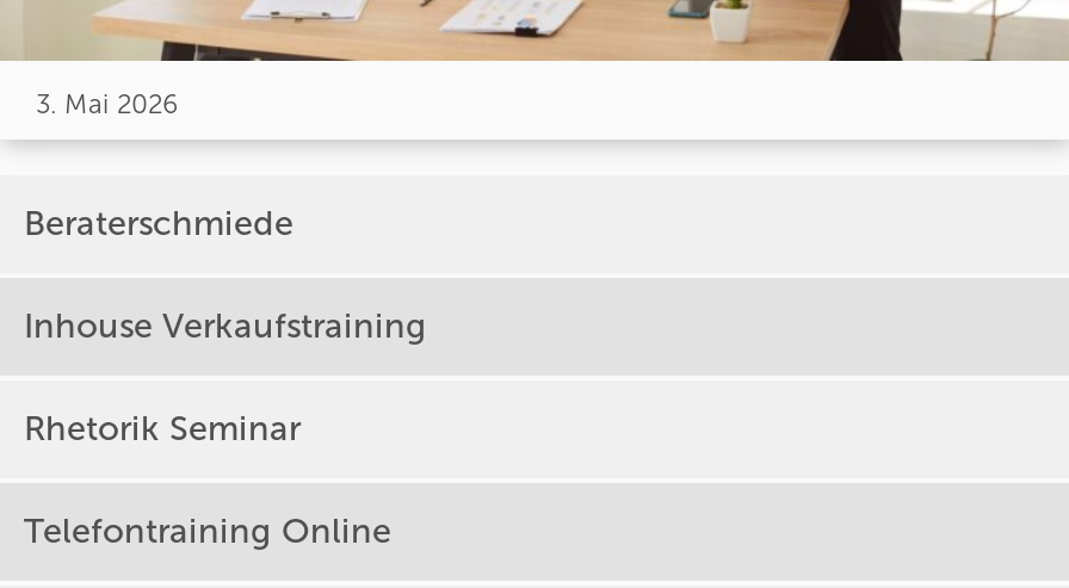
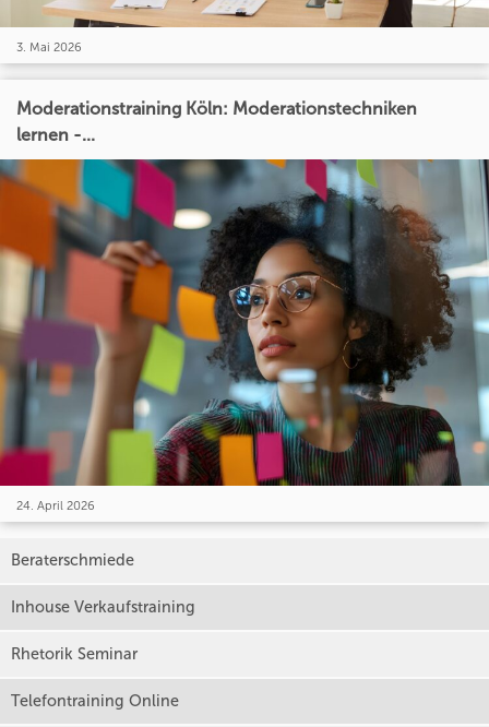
+ [image]
+ 24. April 2026

+ Moderationstraining Köln: Moderationstechniken
+ lernen -...
